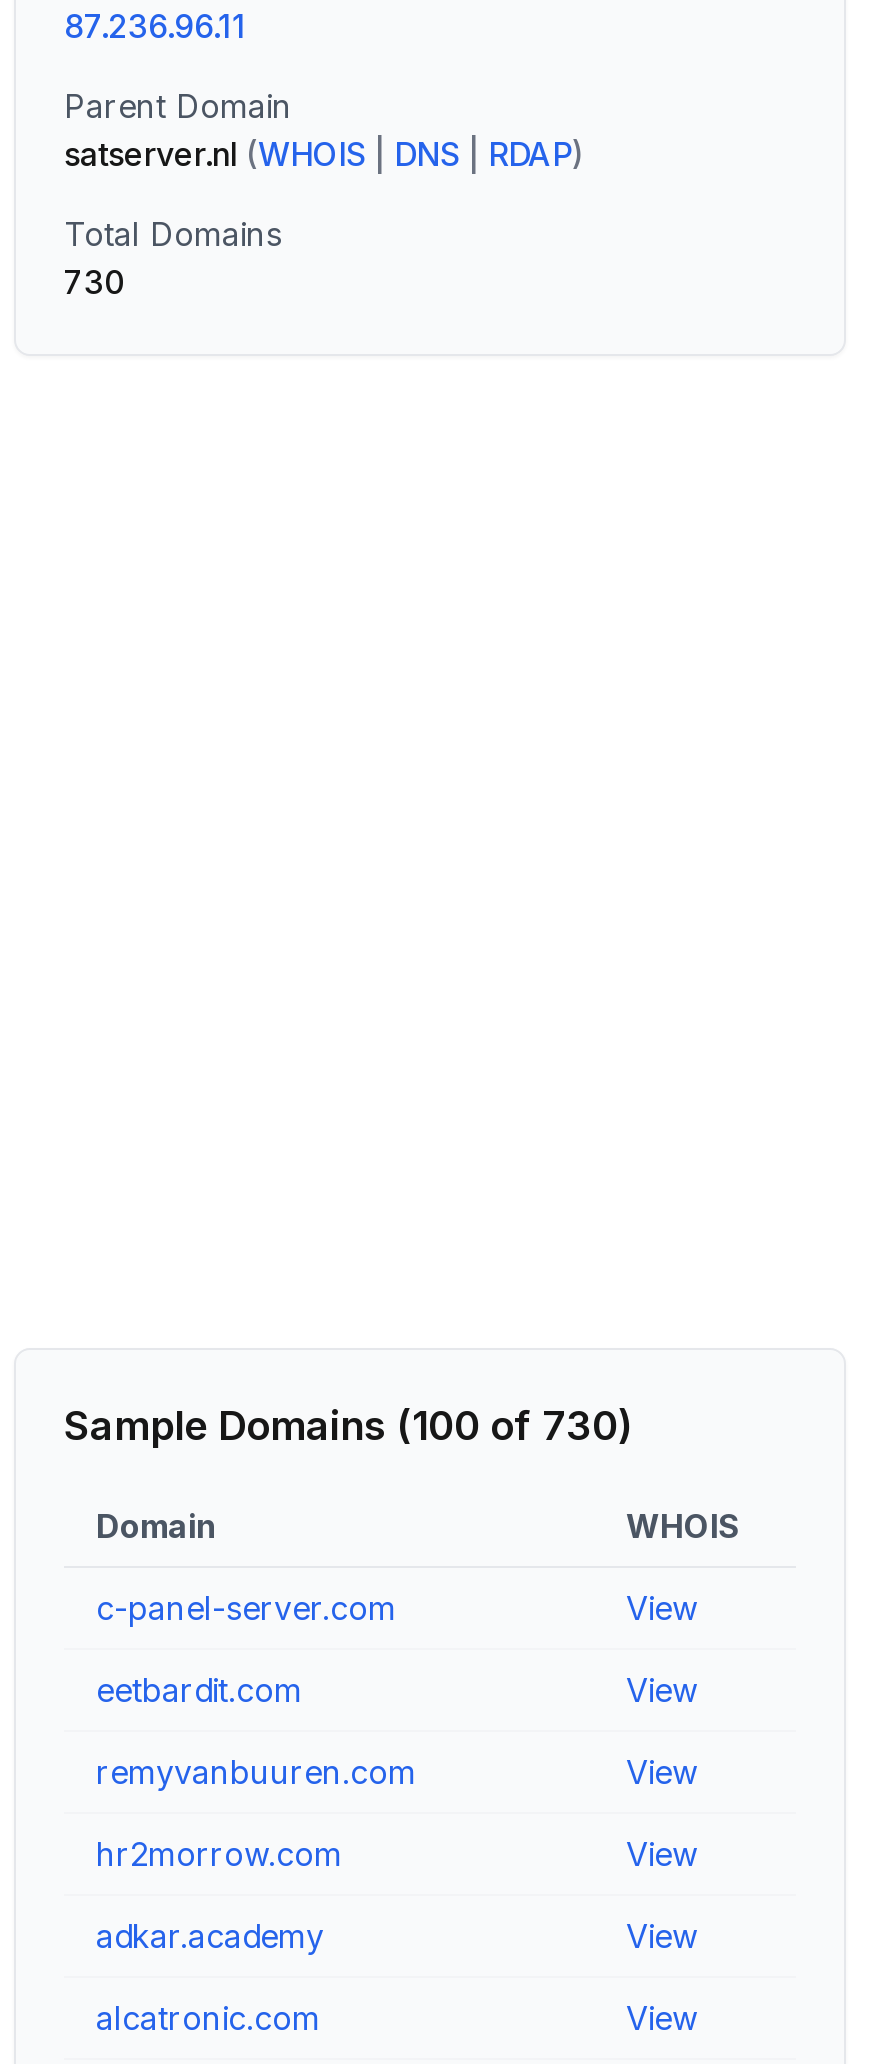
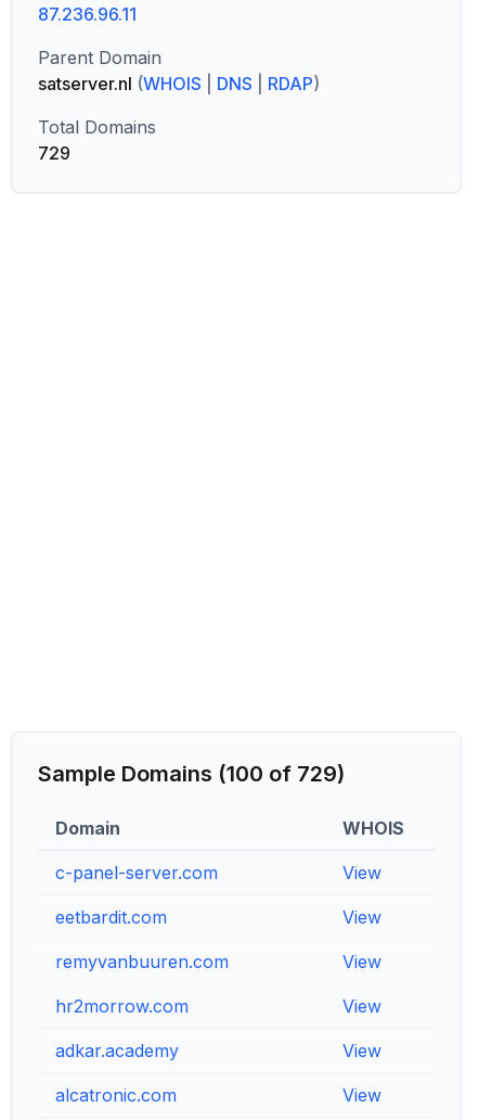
- 730
+ 729

- Sample Domains (100 of 730)
+ Sample Domains (100 of 729)
